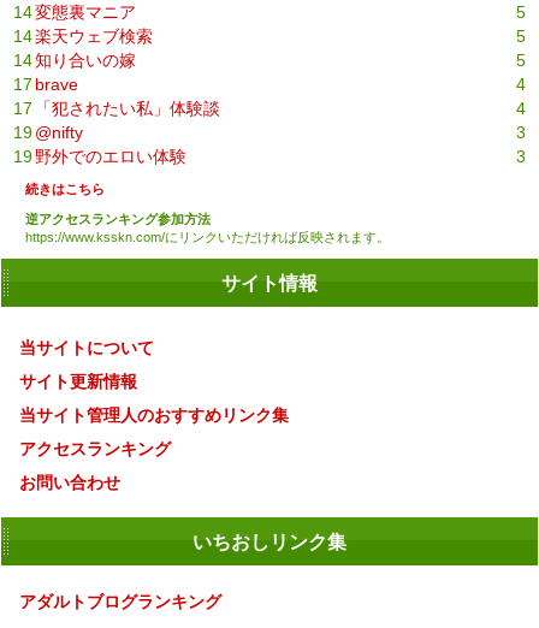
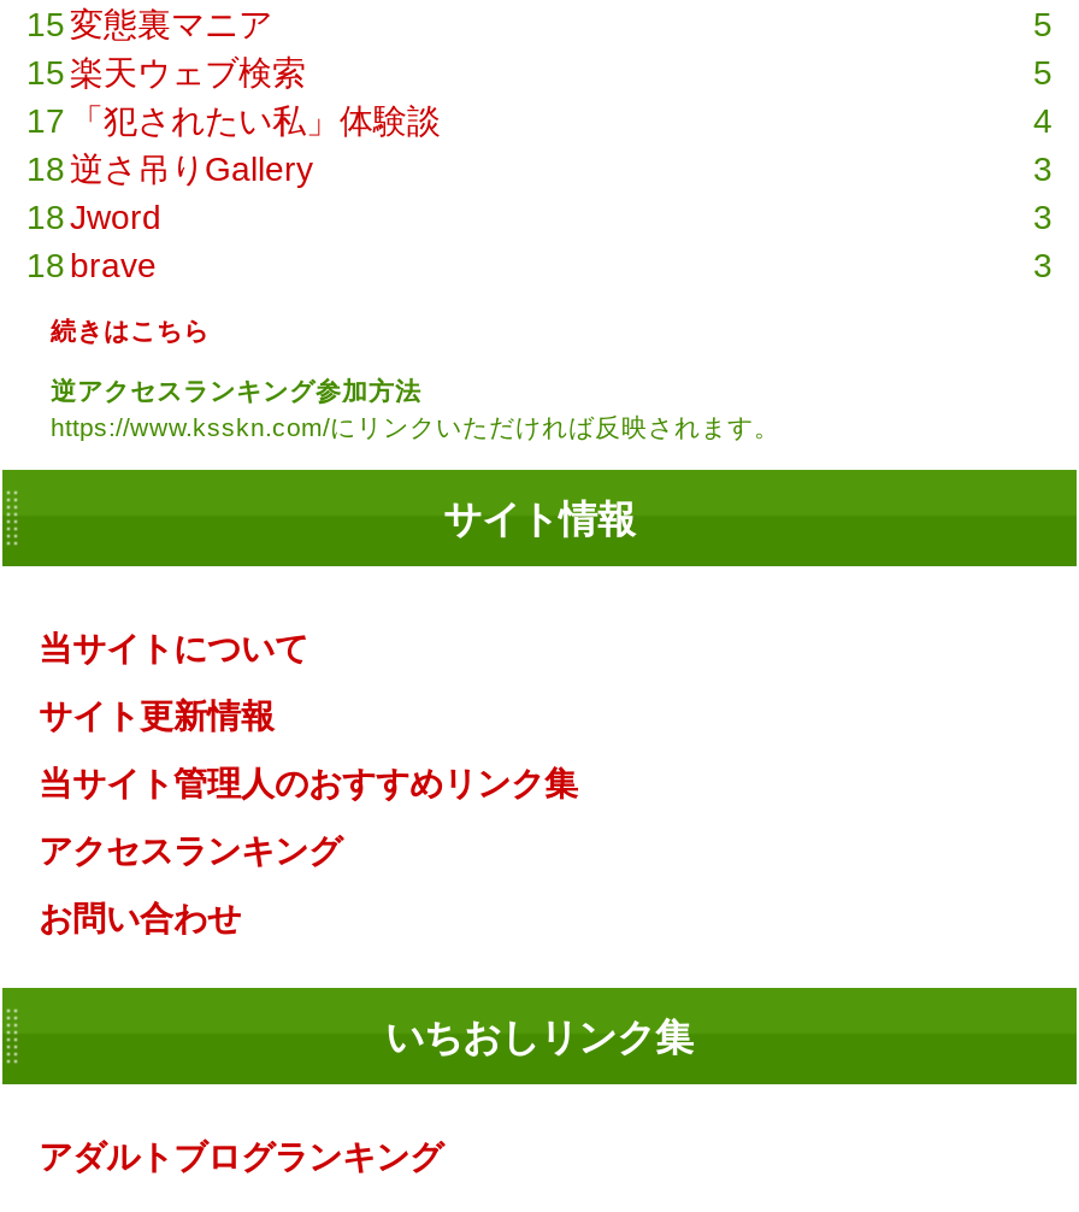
- 14 変態裏マニア
+ 15 変態裏マニア

- 14 楽天ウェブ検索
+ 15 楽天ウェブ検索

- 14 知り合いの嫁
- 5
- 17 brave
- 4

moved up: 17 「犯されたい私」体験談 | 4 | 3

- 19 @nifty
+ 18 逆さ吊りGallery

- 19 野外でのエロい体験
+ 18 Jword
+ 3
+ 18 brave
